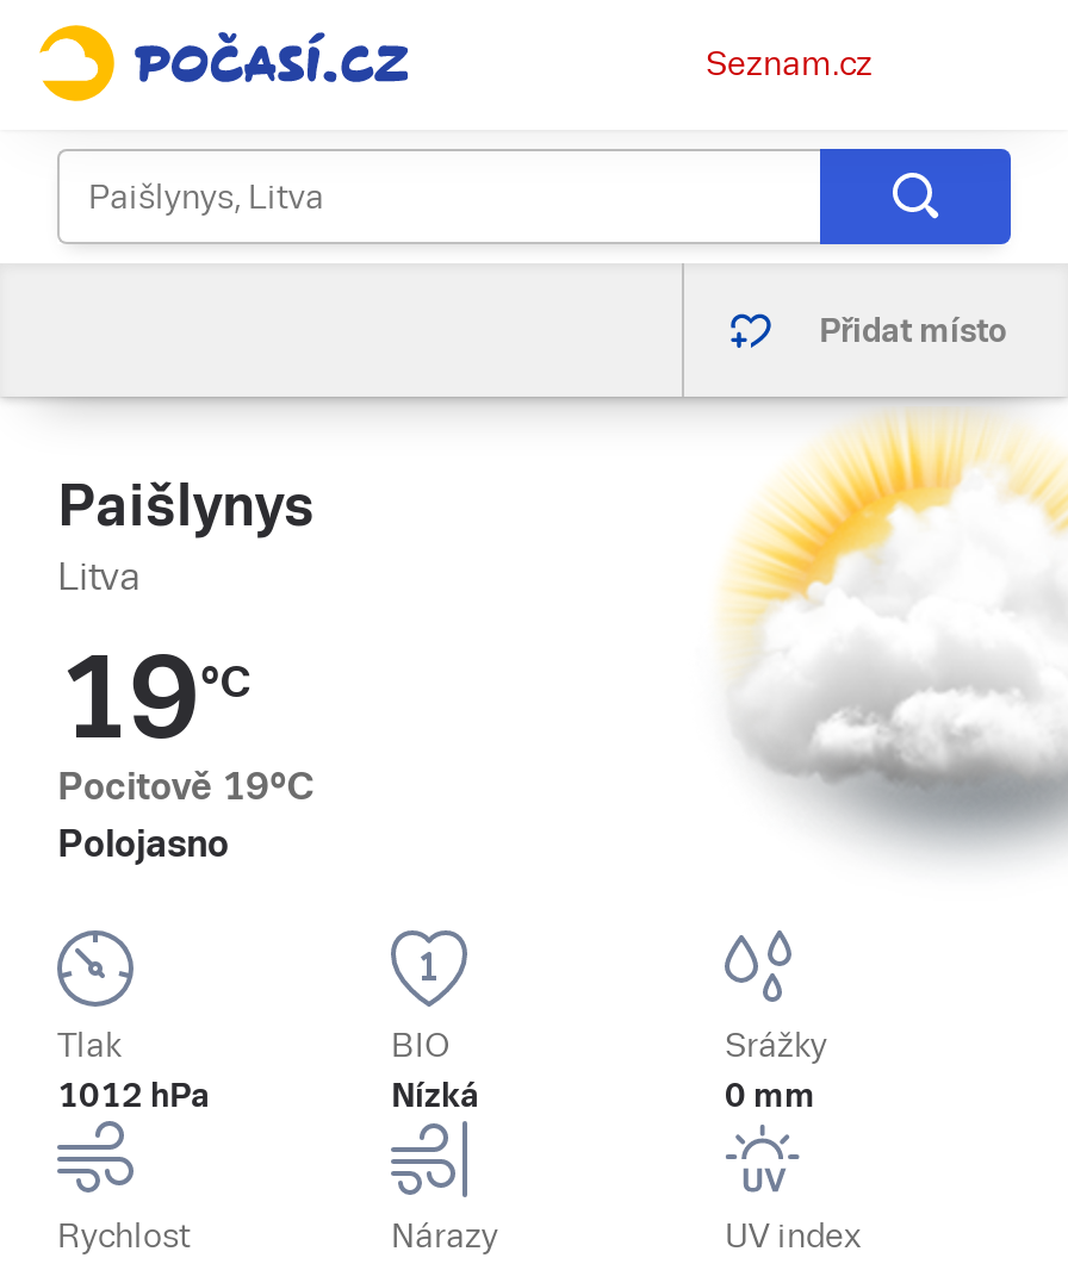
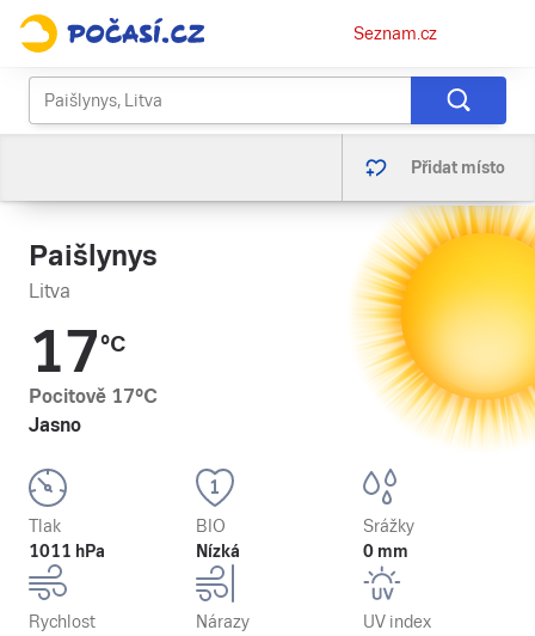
- [image]
+ [image]

- 19°C
- Pocitově 19°C
- Polojasno
+ 17°C
+ Pocitově 17°C
+ Jasno

- 1012 hPa
+ 1011 hPa
